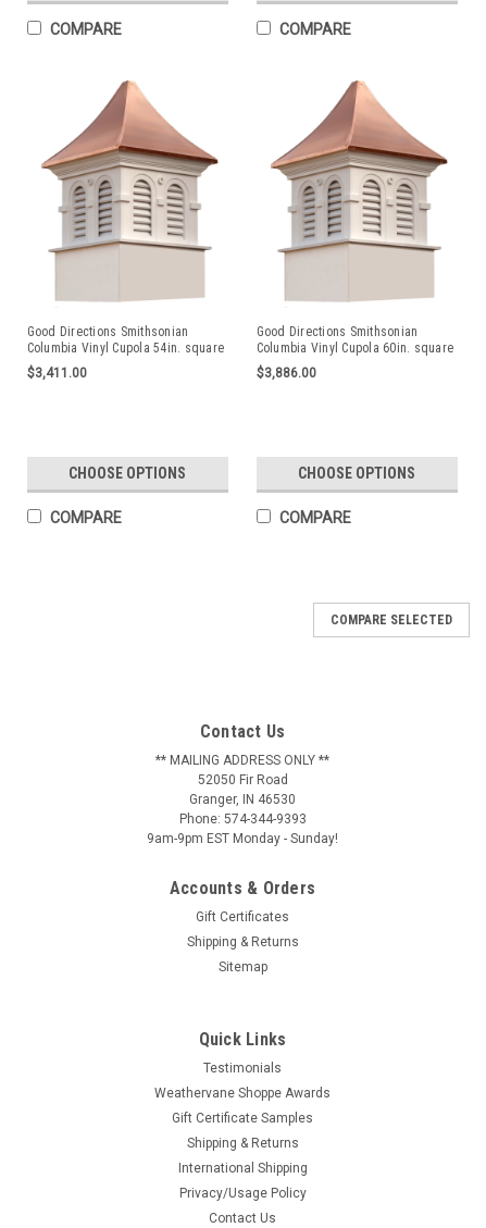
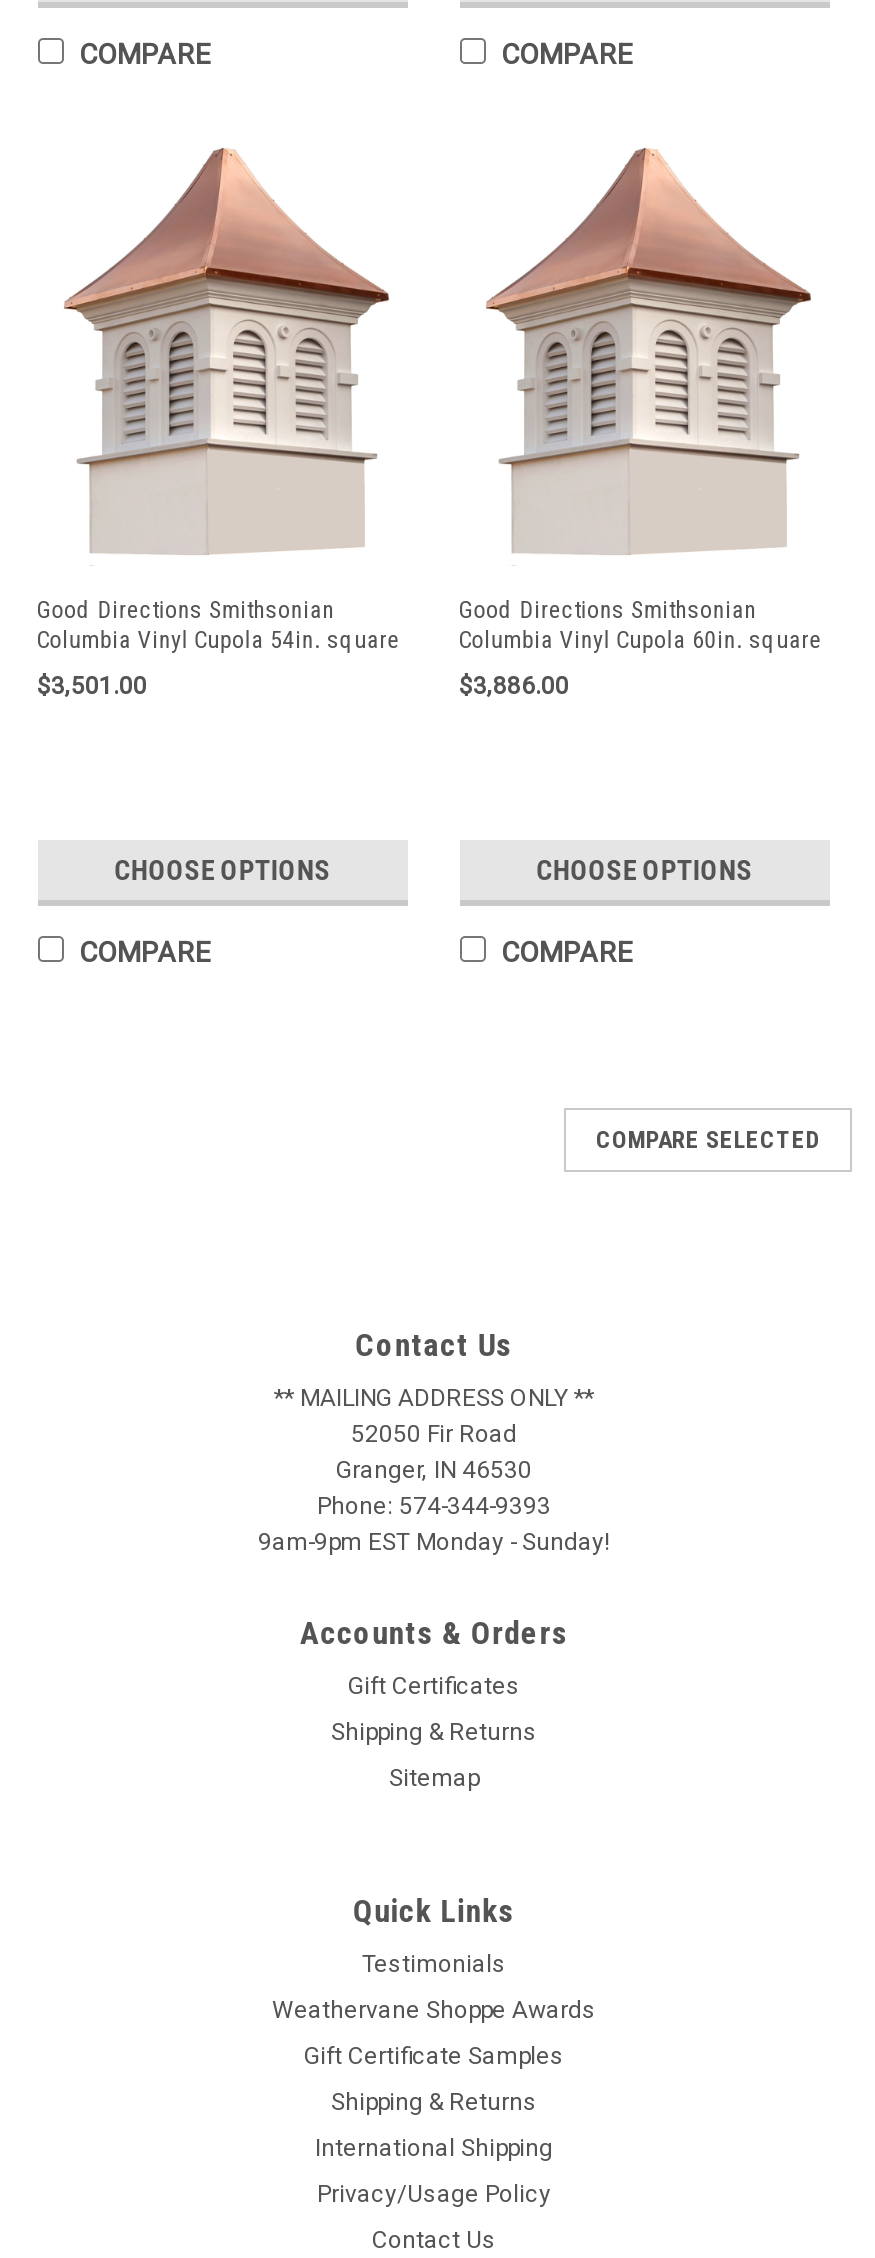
- $3,411.00
+ $3,501.00
